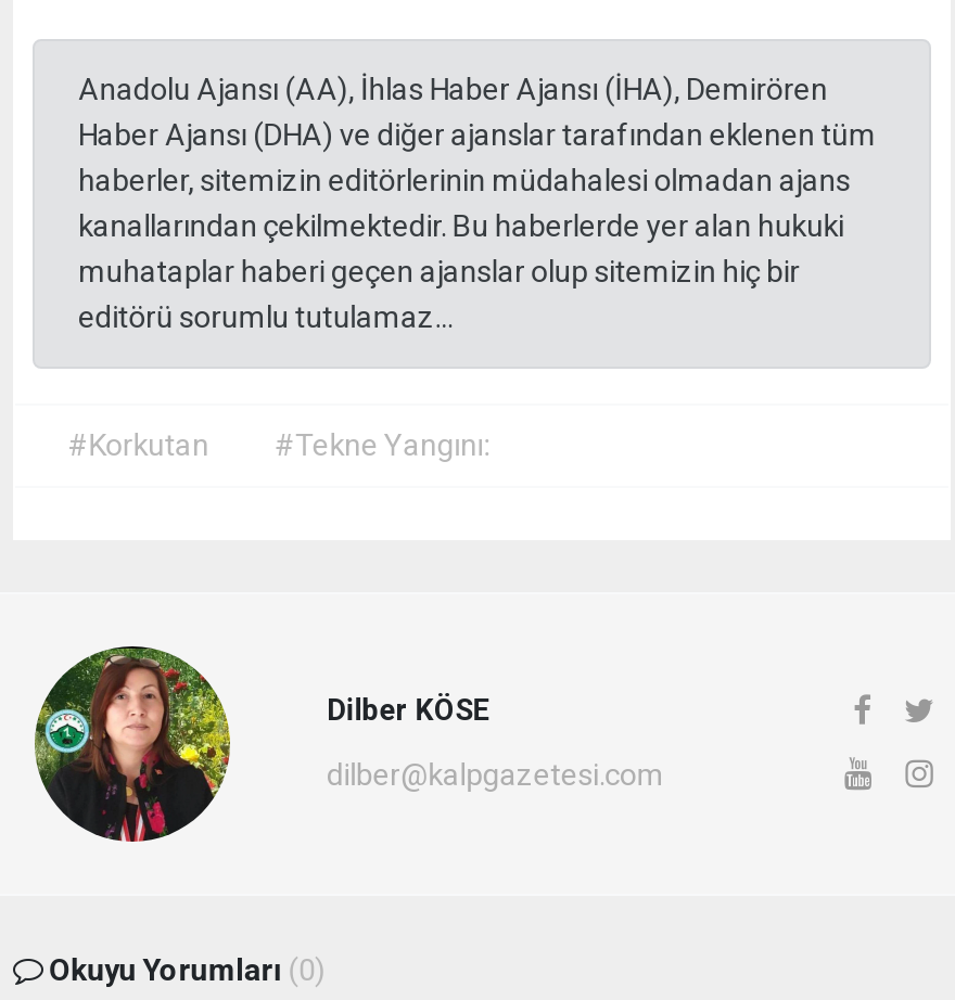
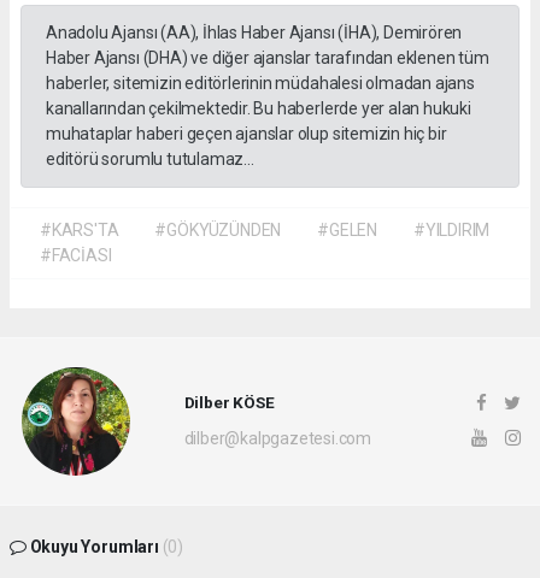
- #Korkutan
- #Tekne Yangını:
+ #KARS'TA
+ #GÖKYÜZÜNDEN
+ #GELEN
+ #YILDIRIM
+ #FACİASI
